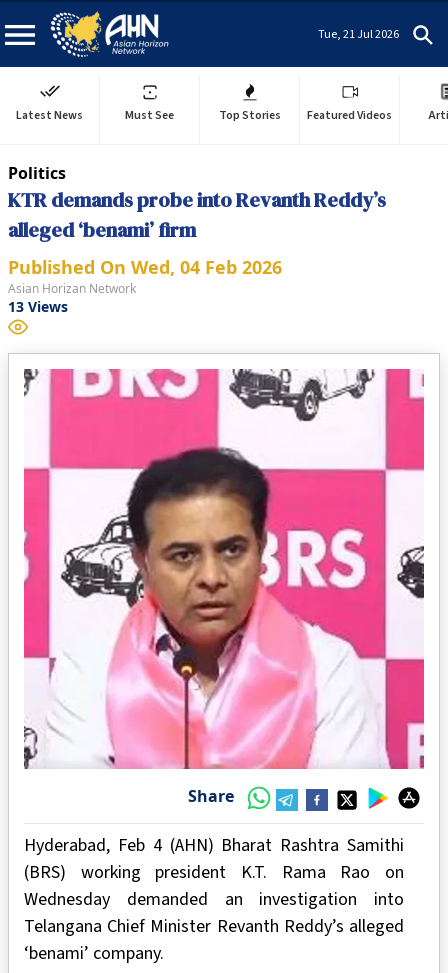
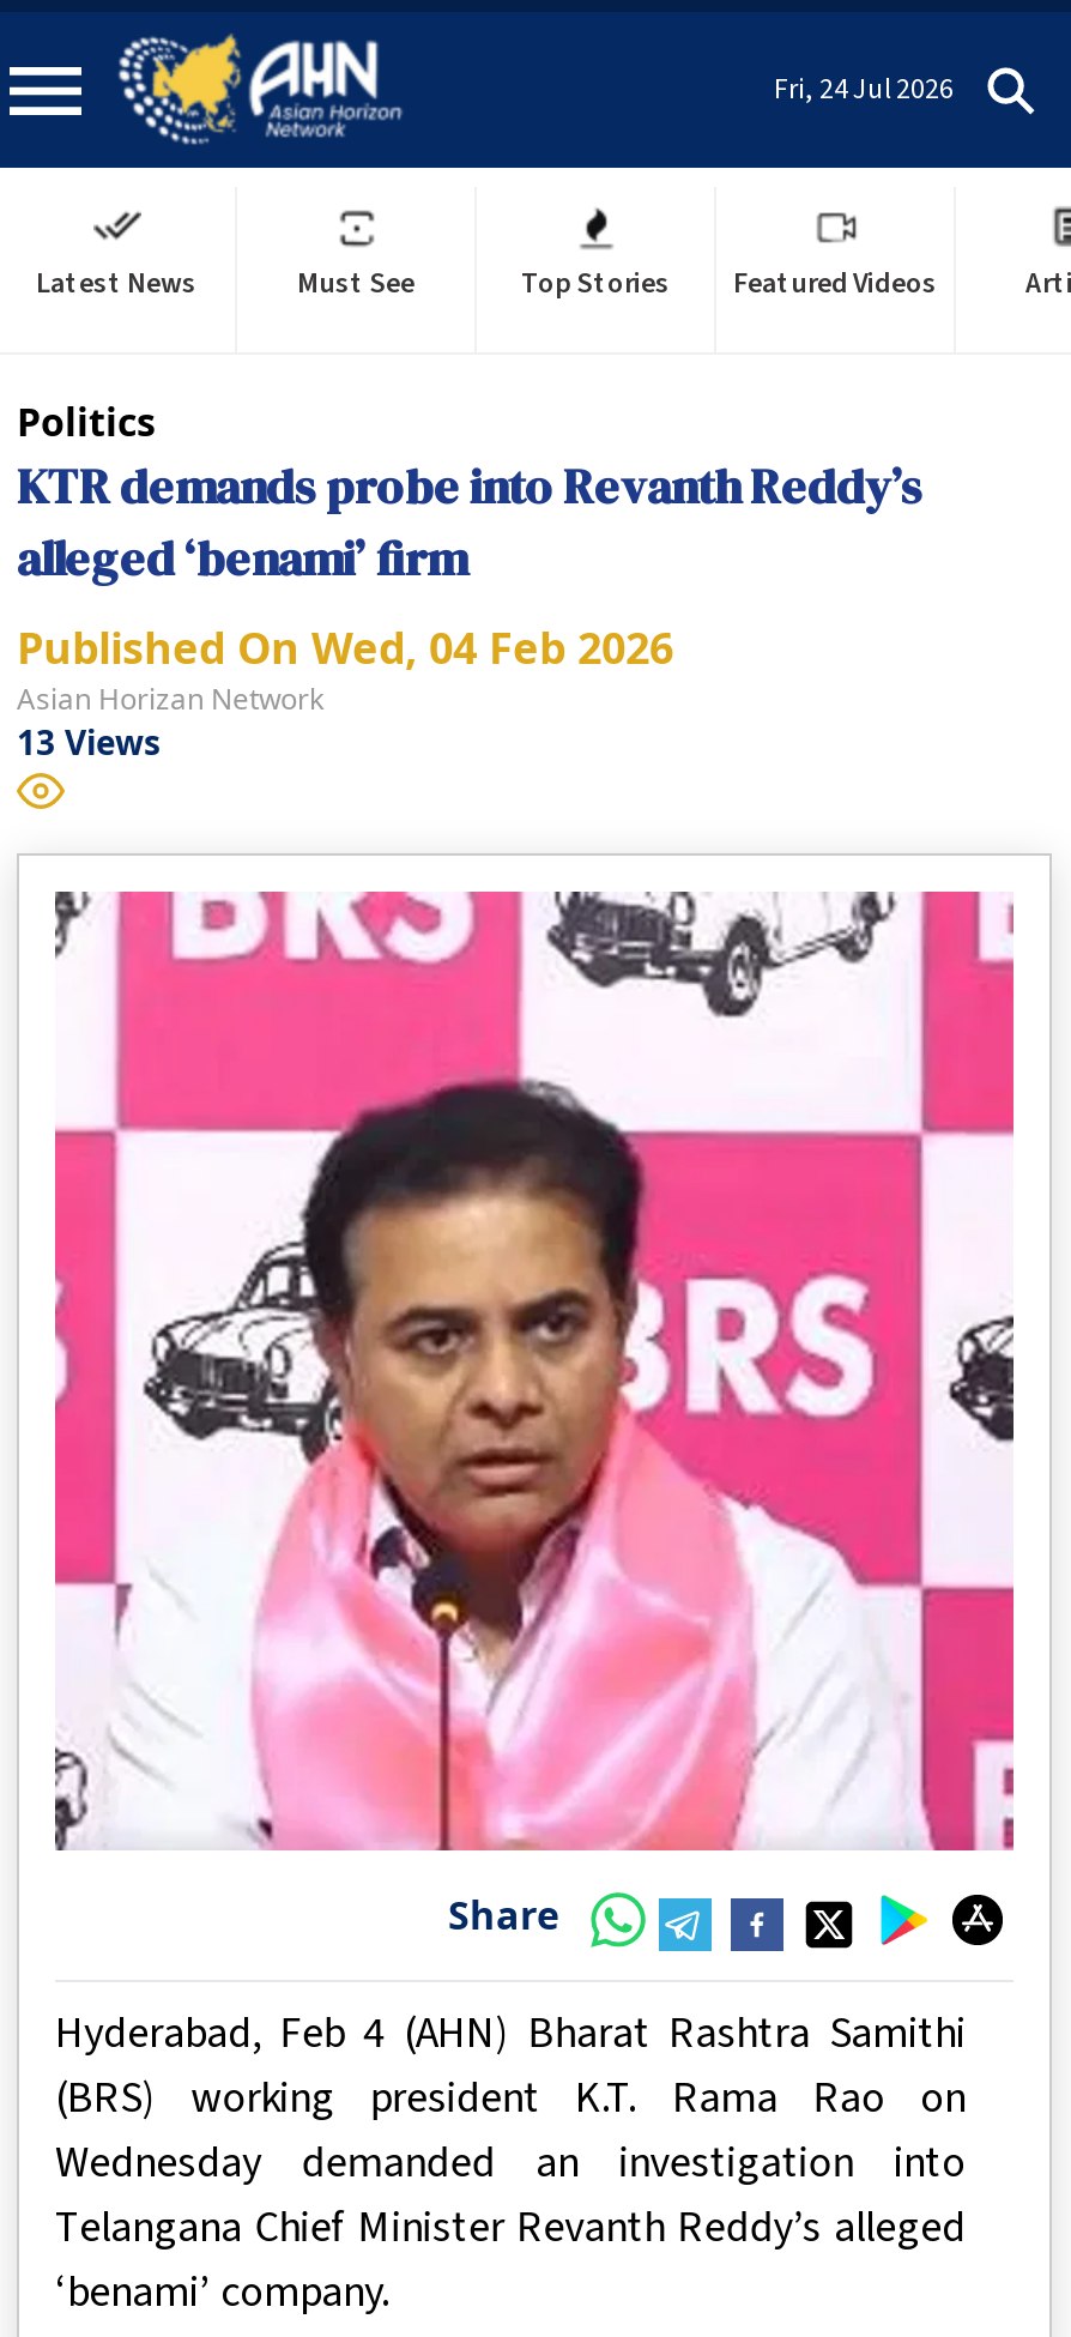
- Tue, 21 Jul 2026
+ Fri, 24 Jul 2026
